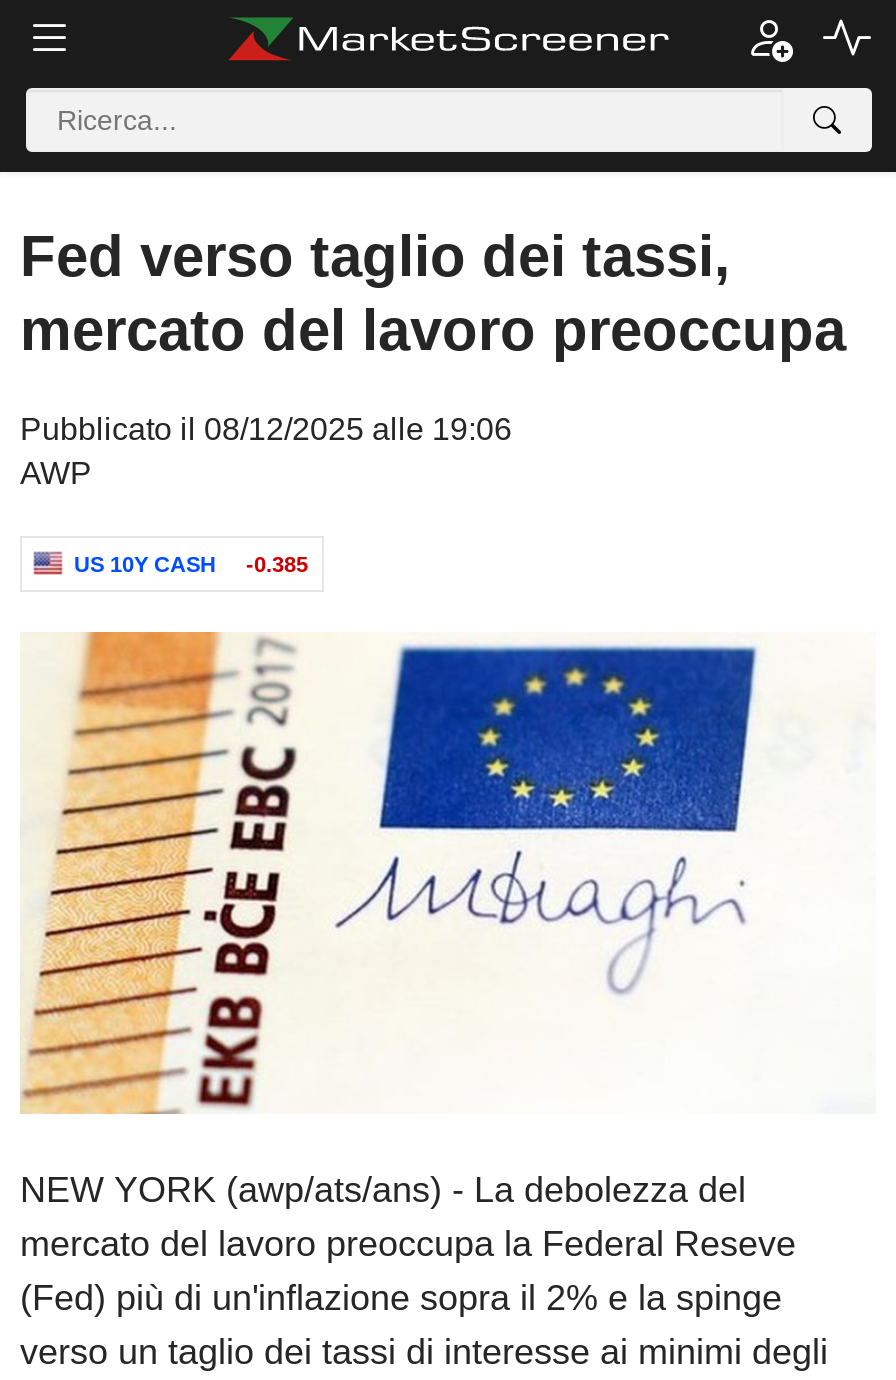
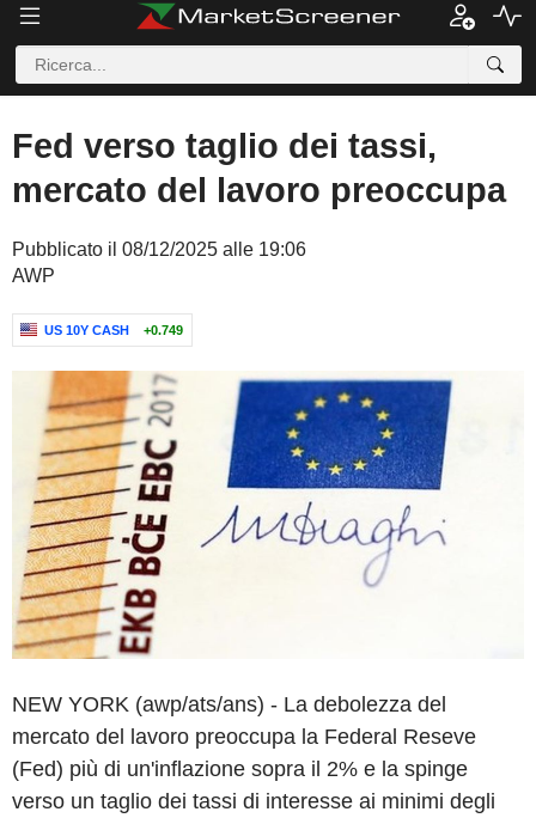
- US 10Y CASH -0.385
+ US 10Y CASH +0.749
